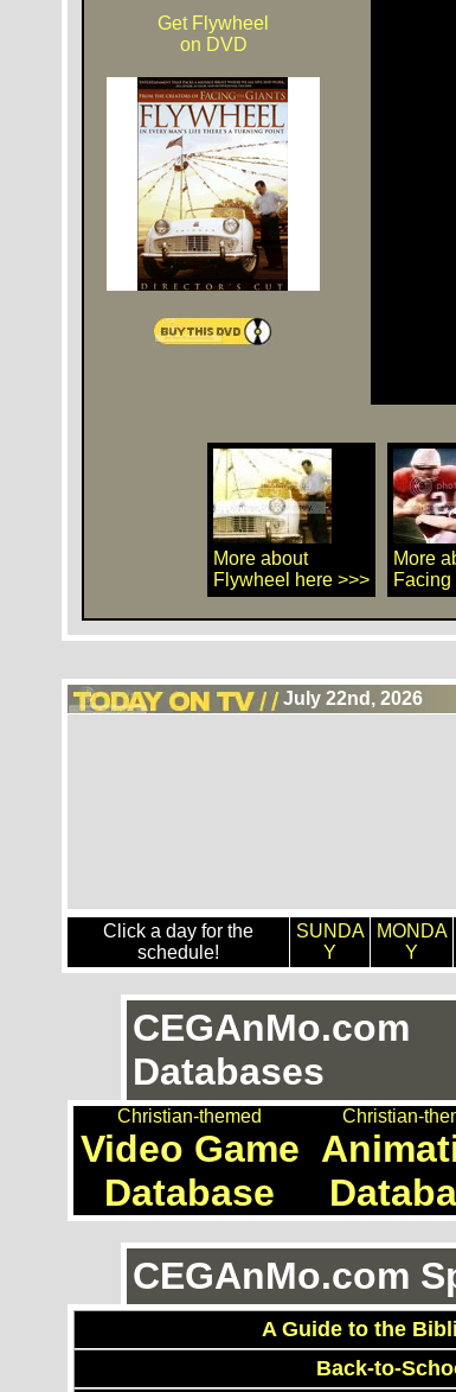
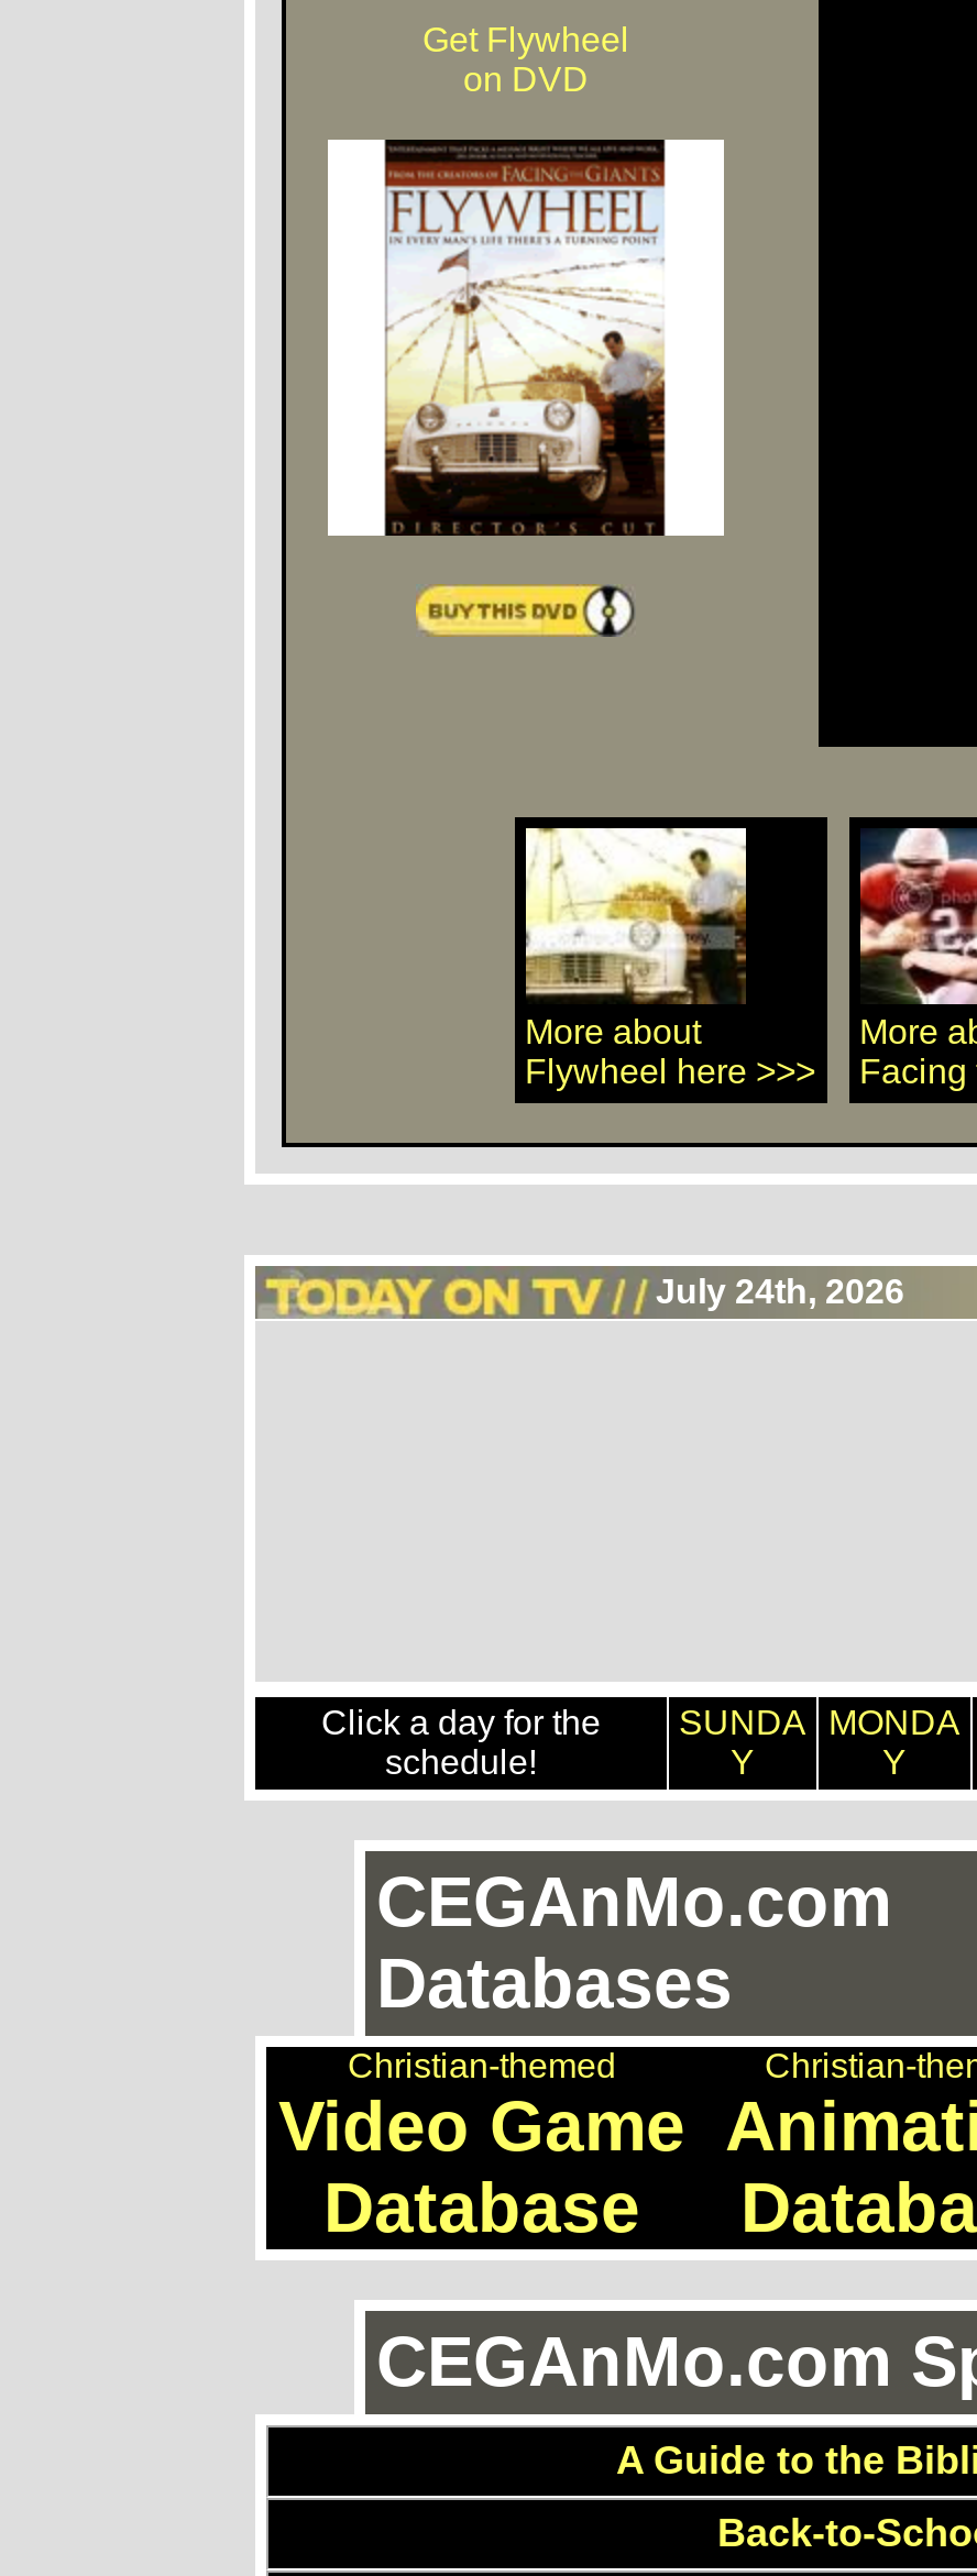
- July 22nd, 2026
+ July 24th, 2026
